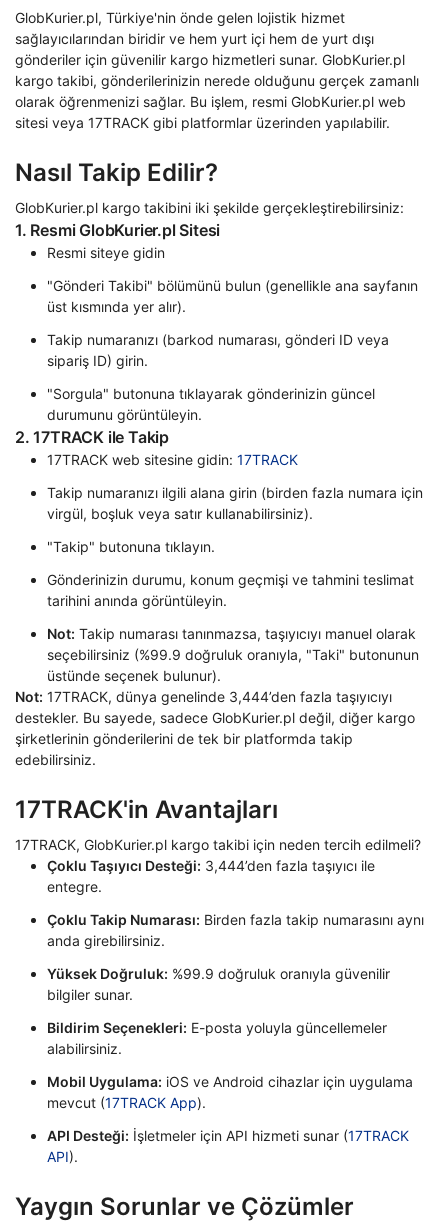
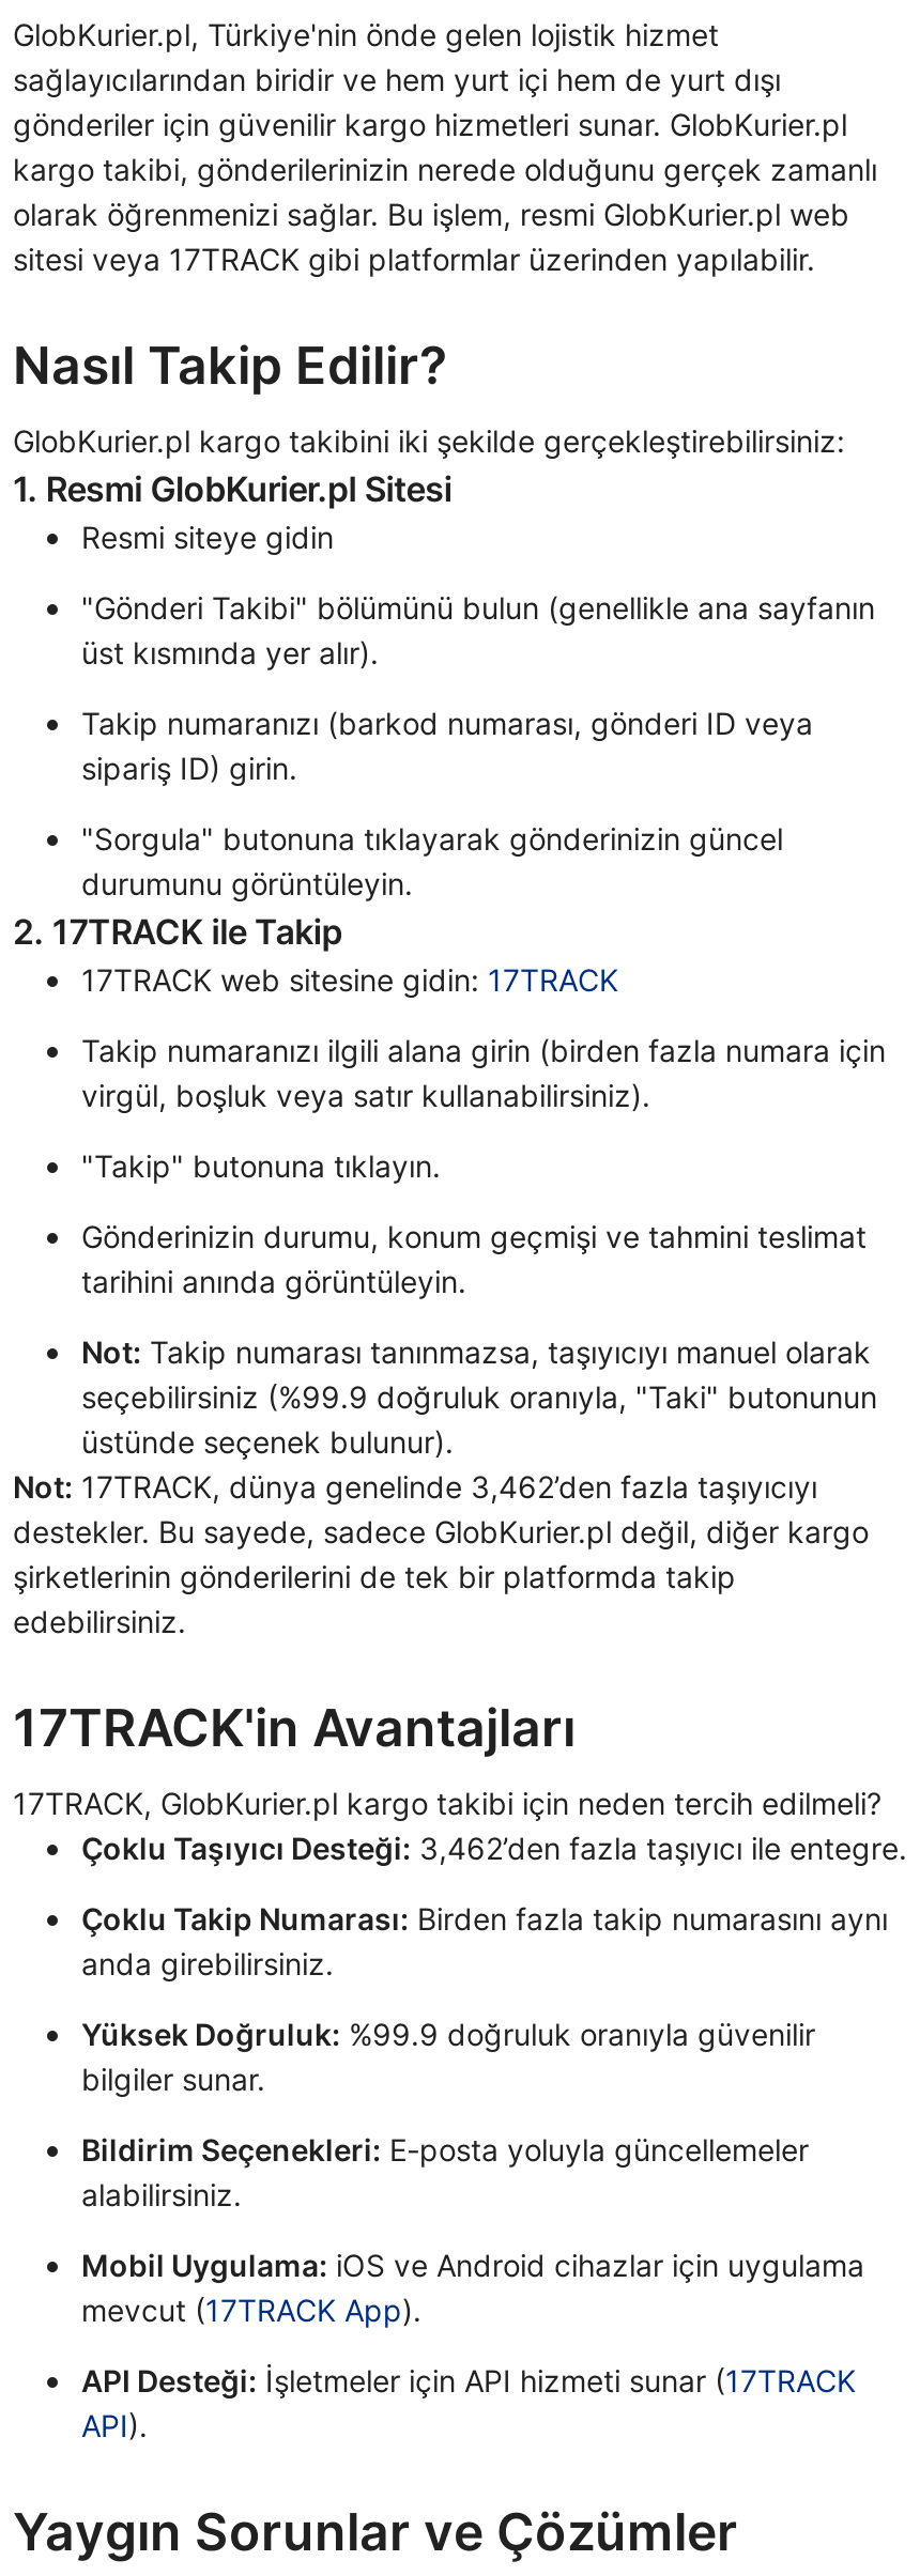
- Not: 17TRACK, dünya genelinde 3,444’den fazla taşıyıcıyı
+ Not: 17TRACK, dünya genelinde 3,462’den fazla taşıyıcıyı

- Çoklu Taşıyıcı Desteği: 3,444’den fazla taşıyıcı ile
- entegre.
+ Çoklu Taşıyıcı Desteği: 3,462’den fazla taşıyıcı ile entegre.
